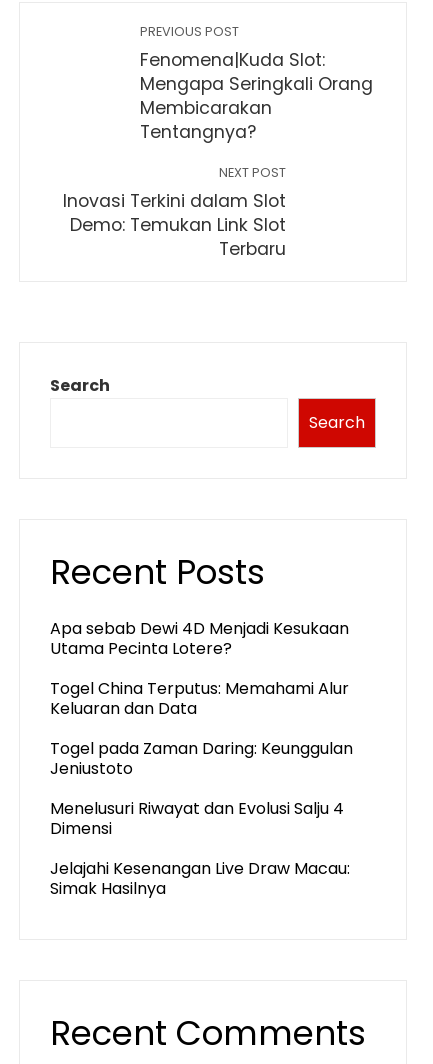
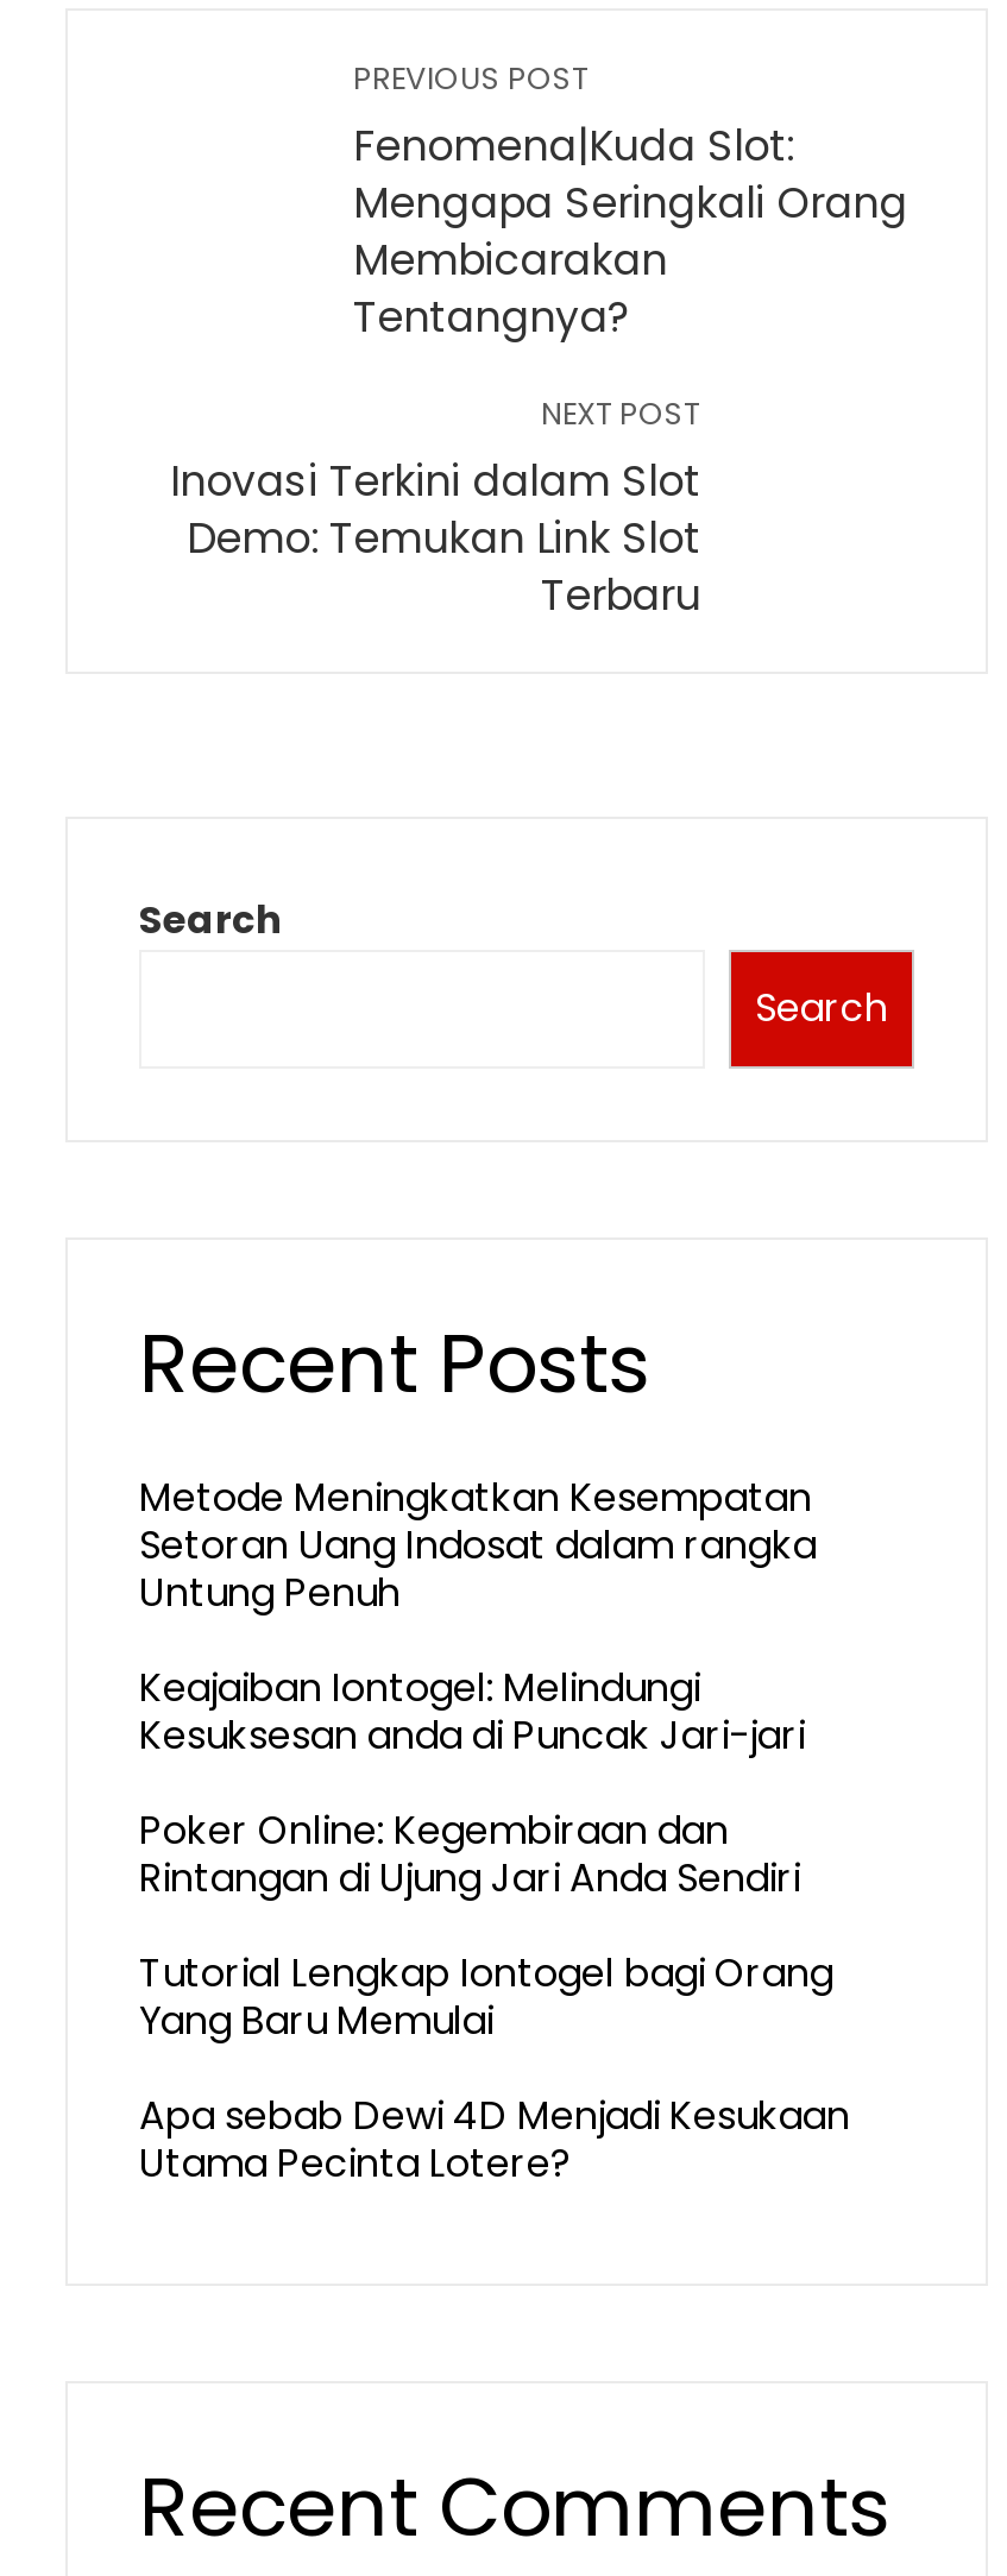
+ Metode Meningkatkan Kesempatan
+ Setoran Uang Indosat dalam rangka
+ Untung Penuh
+ Keajaiban Iontogel: Melindungi
+ Kesuksesan anda di Puncak Jari-jari
+ Poker Online: Kegembiraan dan
+ Rintangan di Ujung Jari Anda Sendiri
+ Tutorial Lengkap Iontogel bagi Orang
+ Yang Baru Memulai

moved down: Apa sebab Dewi 4D Menjadi Kesukaan | Utama Pecinta Lotere?

- Togel China Terputus: Memahami Alur
- Keluaran dan Data
- Togel pada Zaman Daring: Keunggulan
- Jeniustoto
- Menelusuri Riwayat dan Evolusi Salju 4
- Dimensi
- Jelajahi Kesenangan Live Draw Macau:
- Simak Hasilnya
